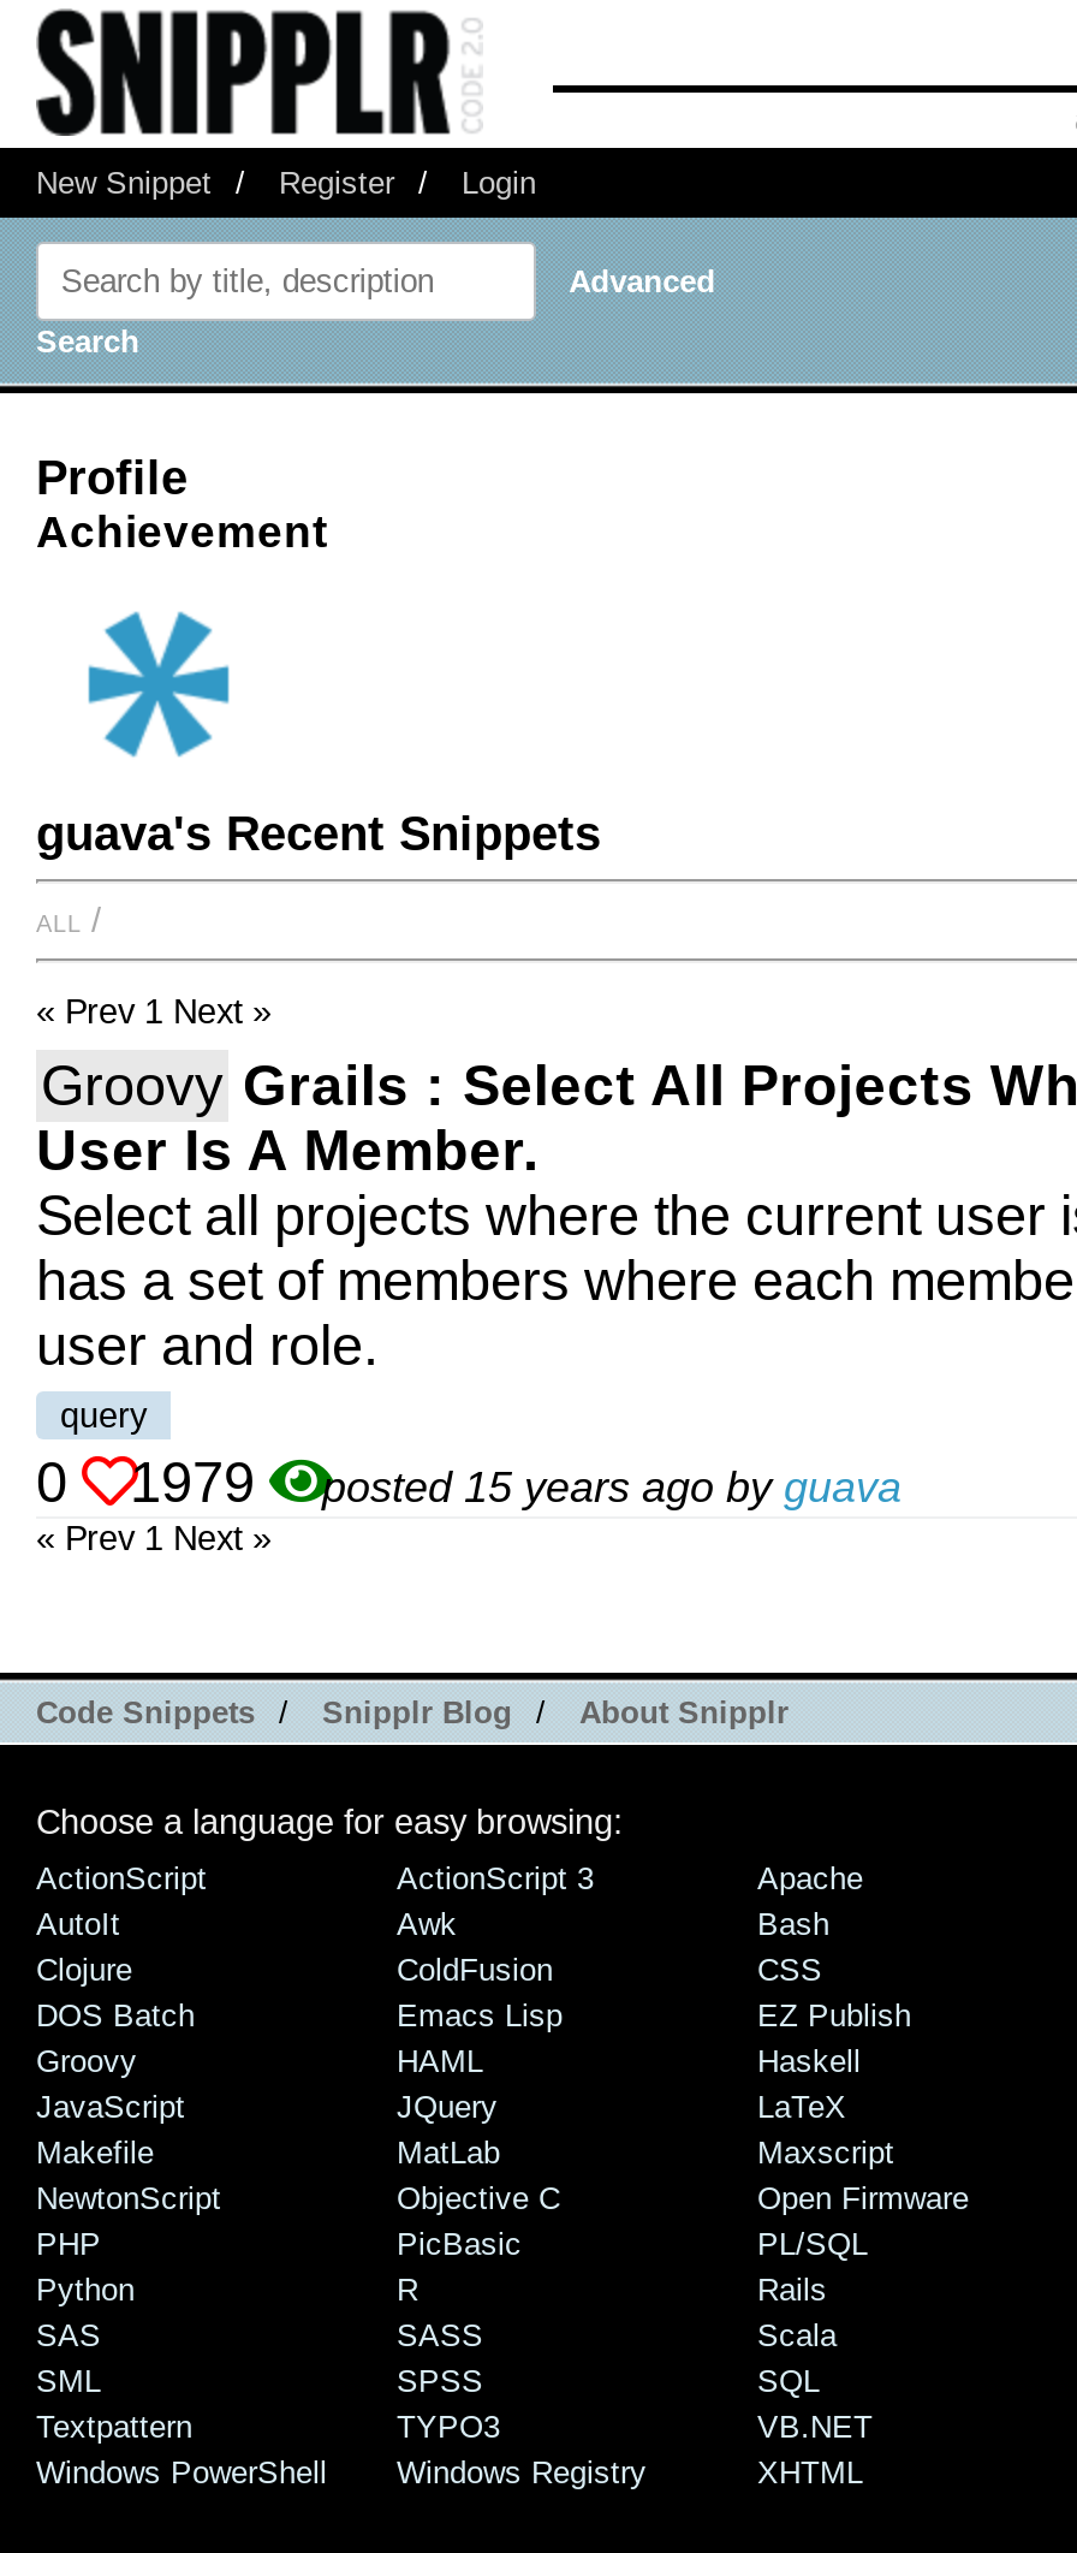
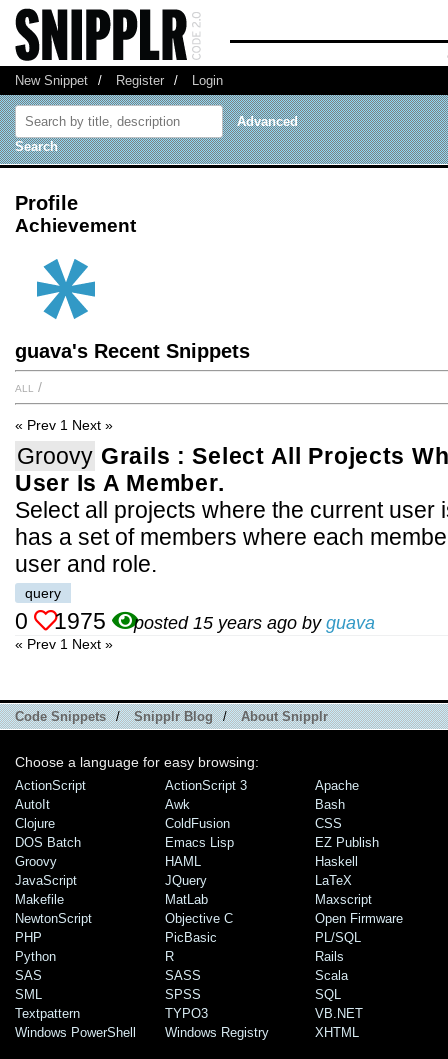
- 0 1979 posted 15 years ago by guava
+ 0 1975 posted 15 years ago by guava
